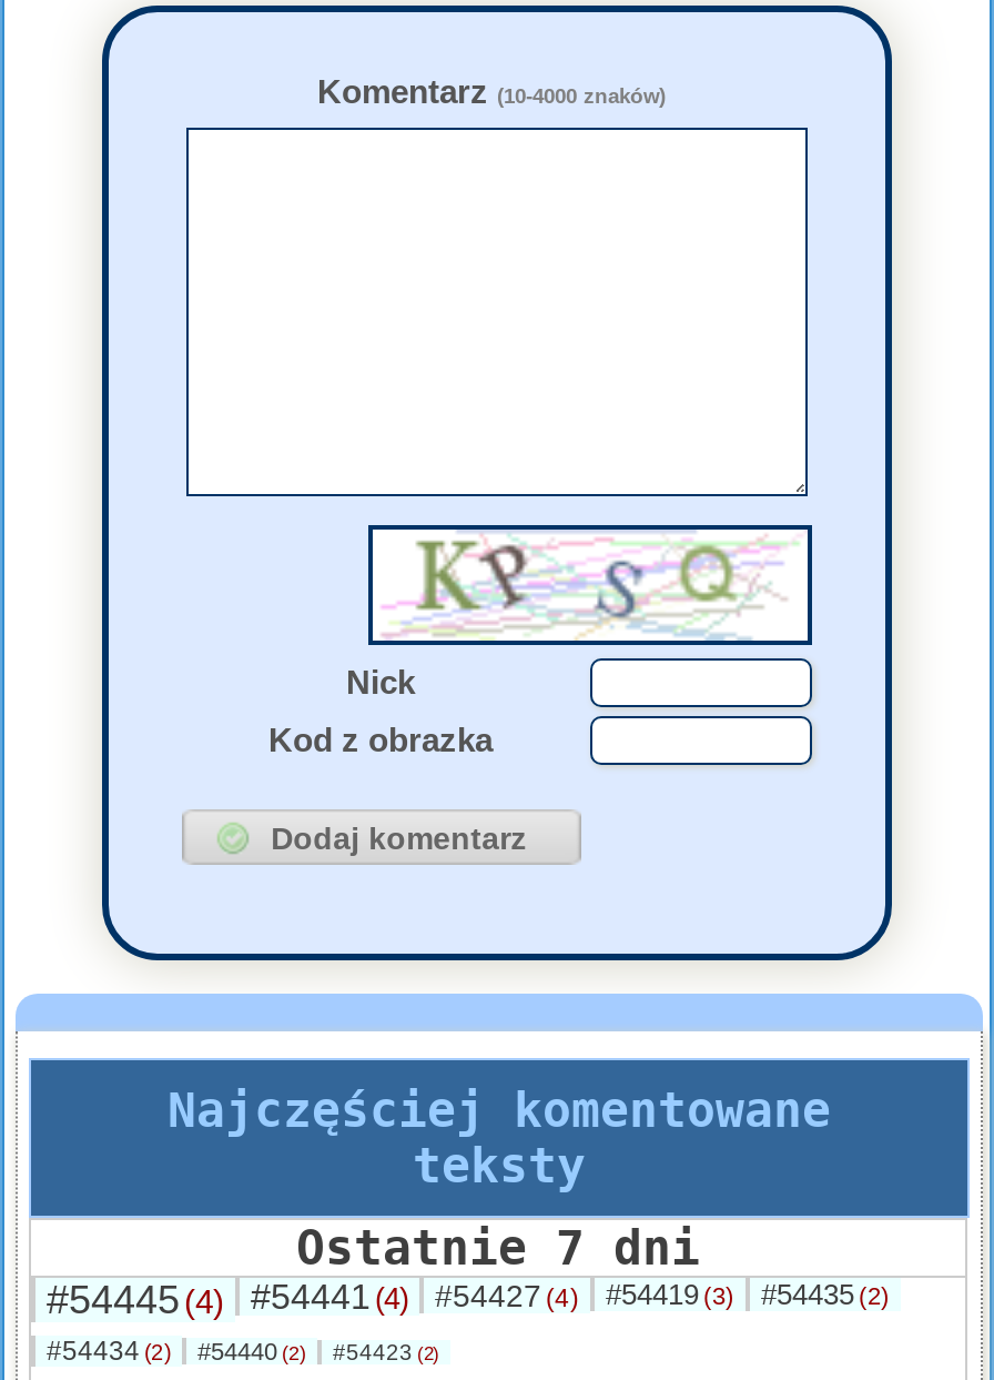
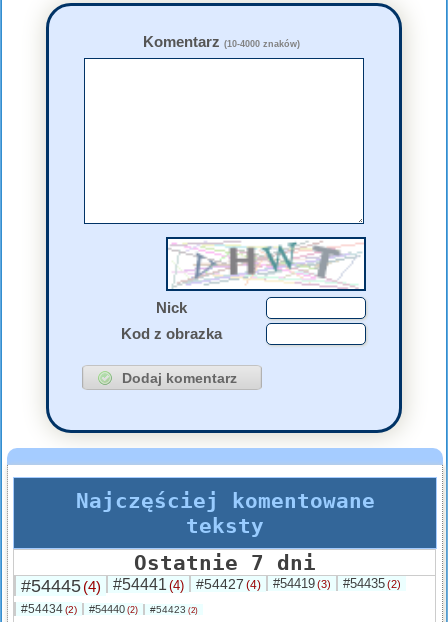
- [image]
+ [image]
